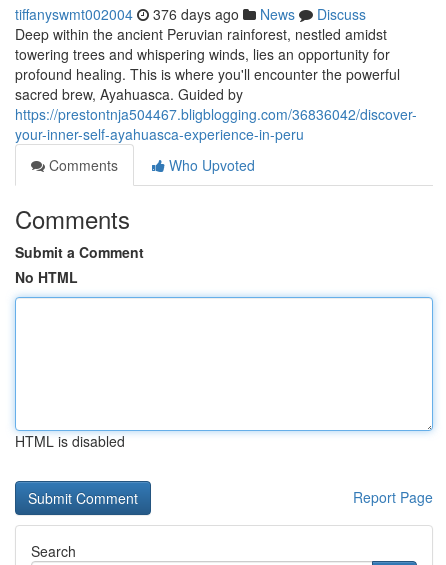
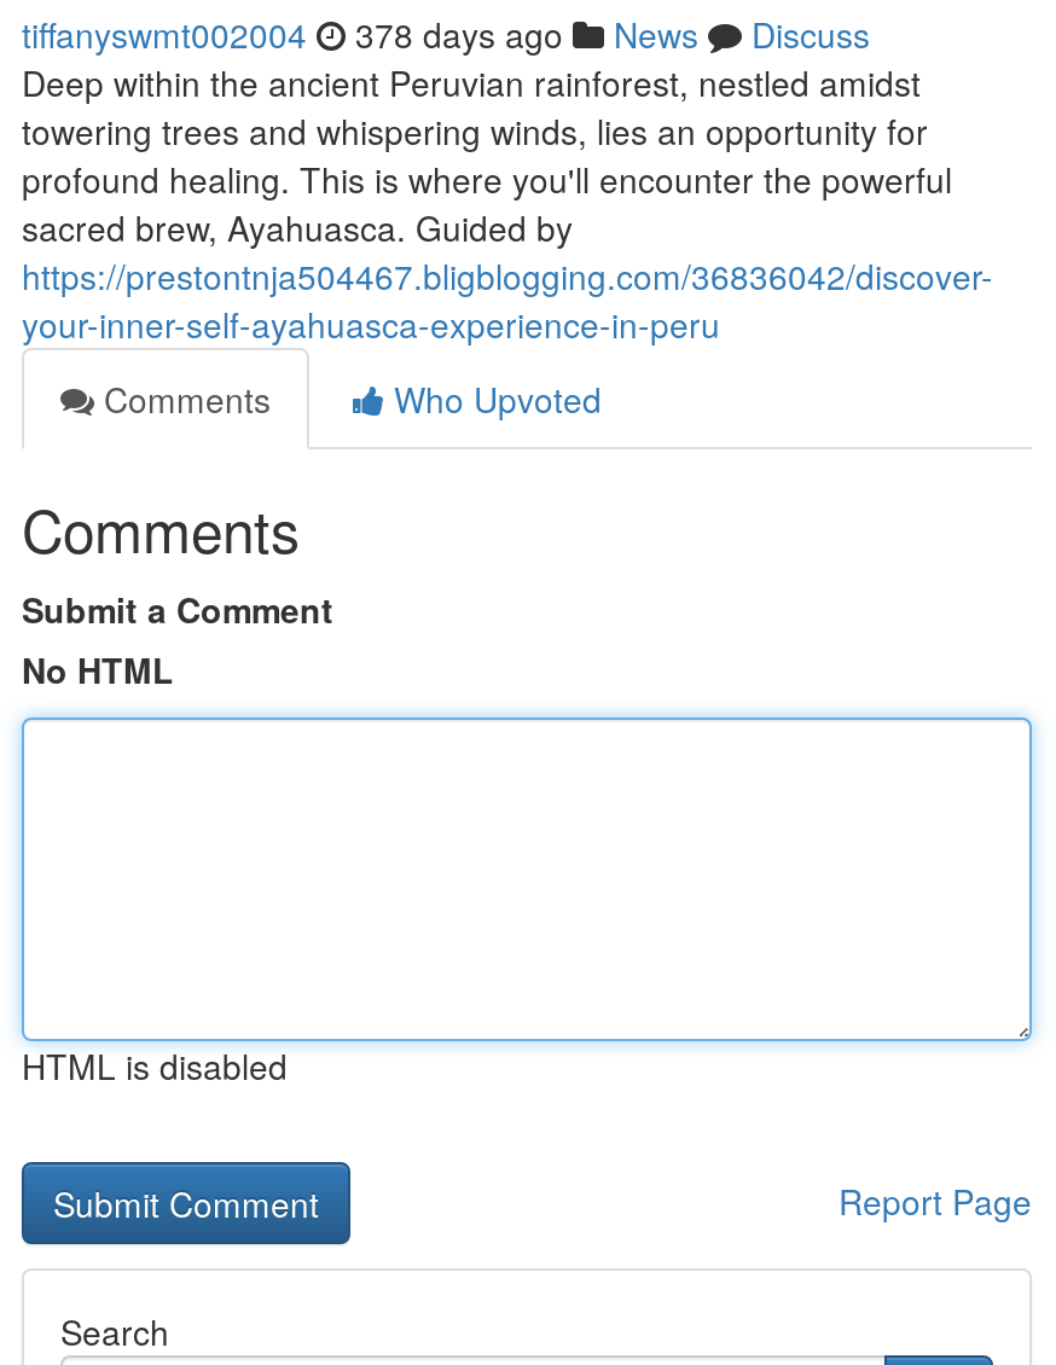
- tiffanyswmt002004 376 days ago News Discuss
+ tiffanyswmt002004 378 days ago News Discuss
